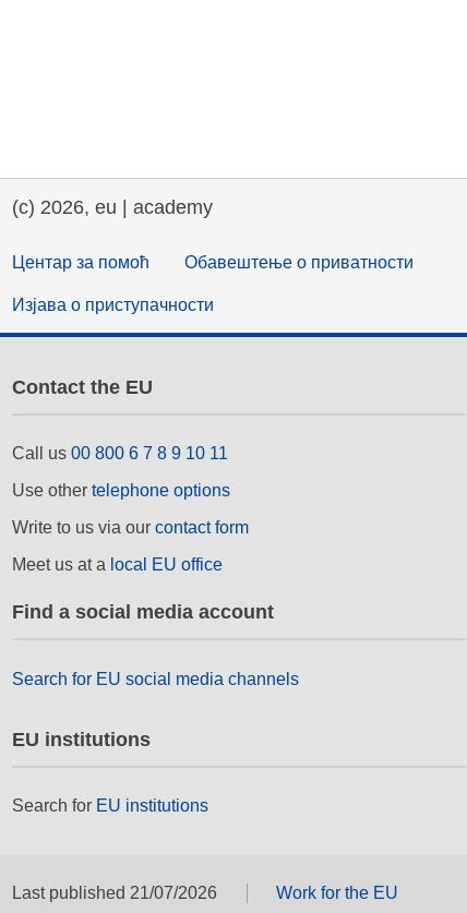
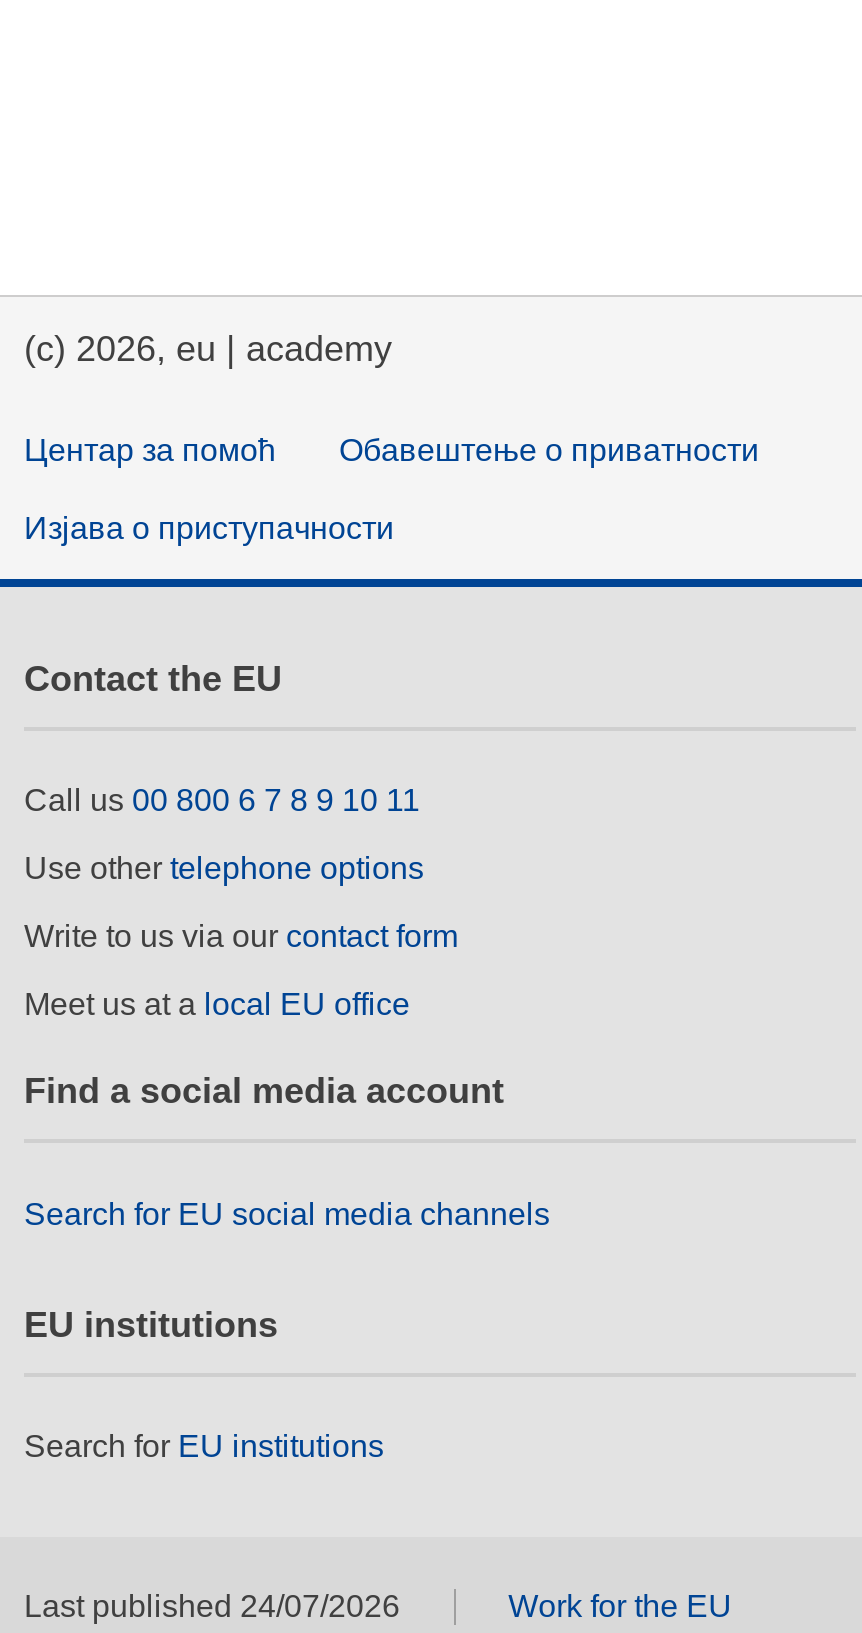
- Last published 21/07/2026
+ Last published 24/07/2026
